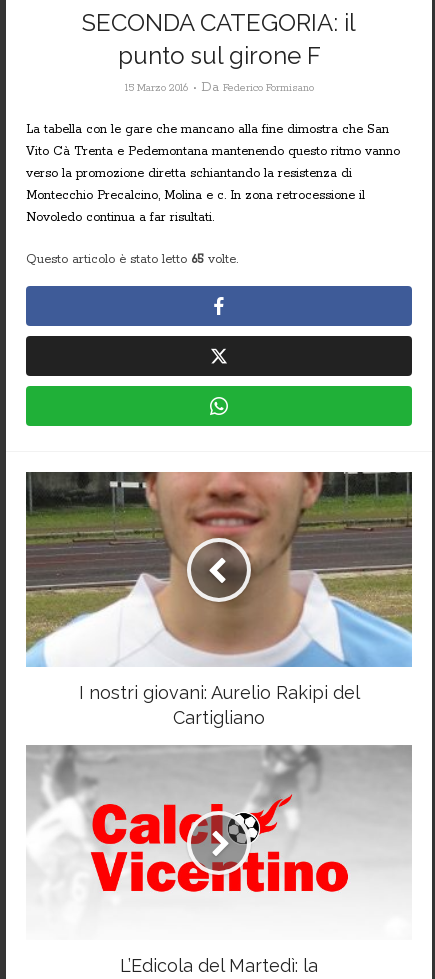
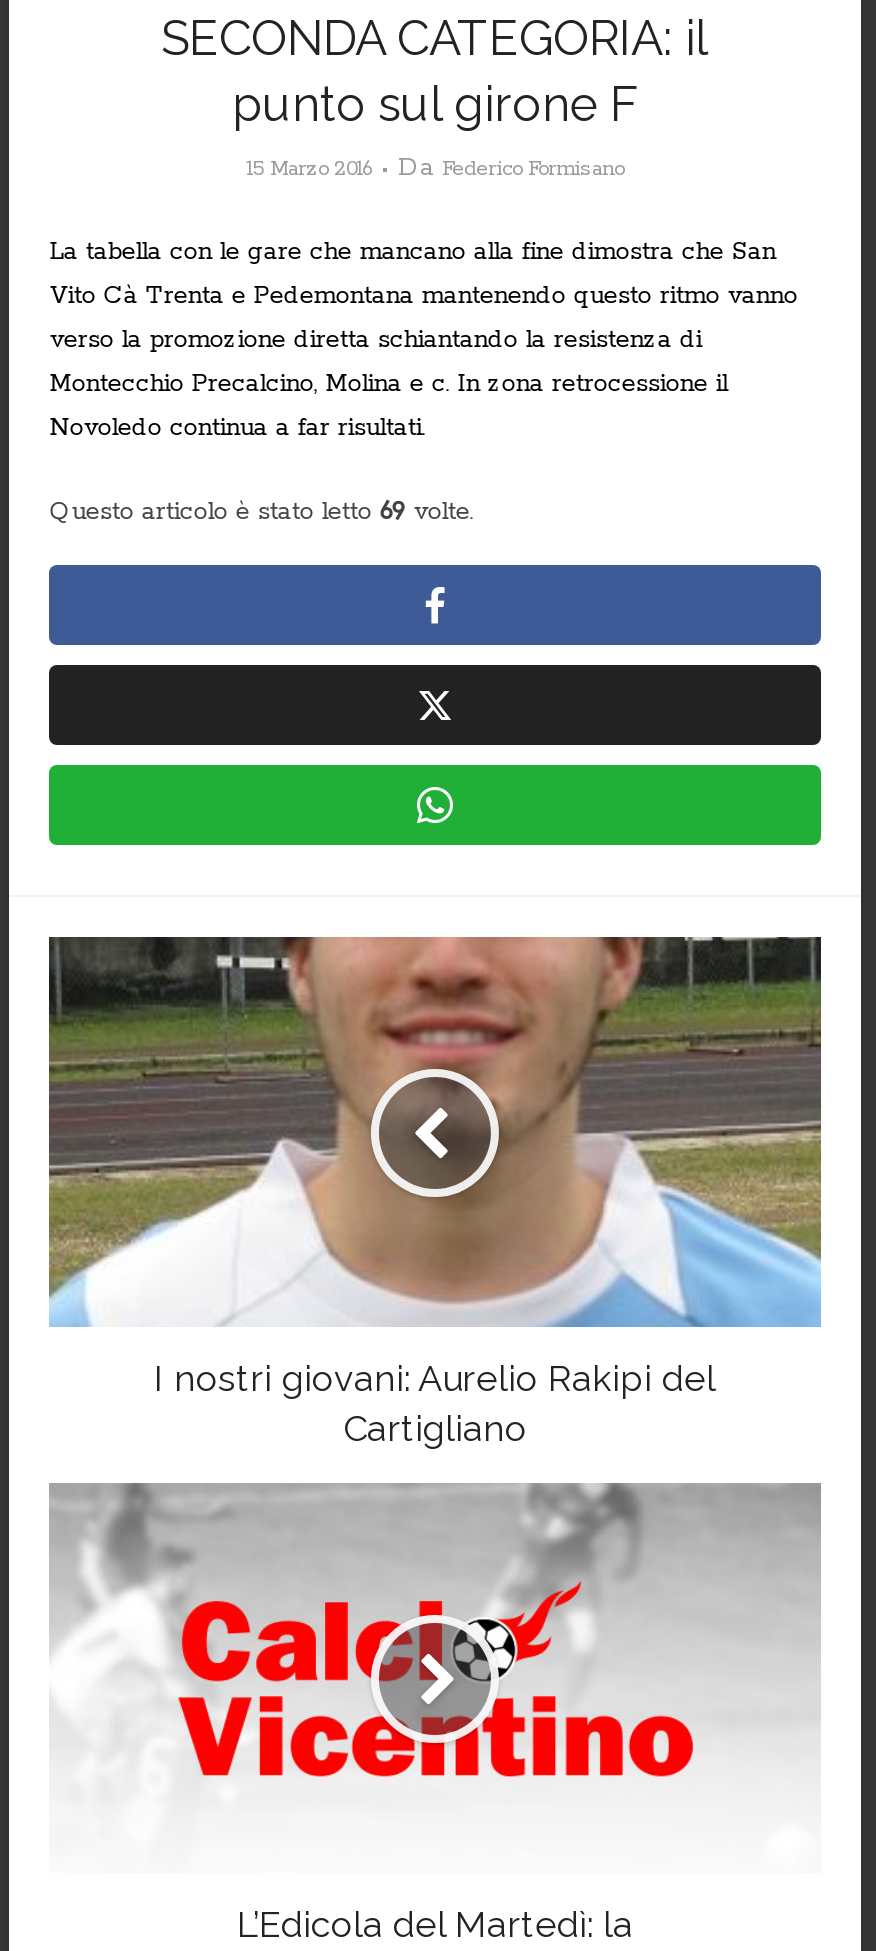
- Questo articolo è stato letto 65 volte.
+ Questo articolo è stato letto 69 volte.
